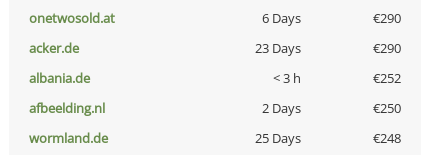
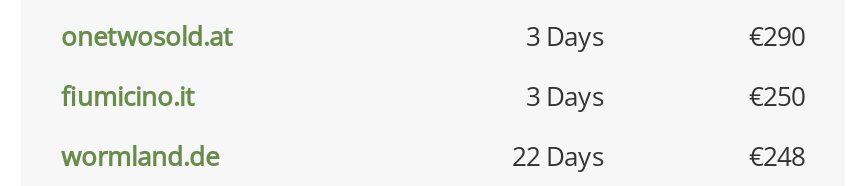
- 6 Days
+ 3 Days

- acker.de
- 23 Days
- €290
- albania.de
- < 3 h
- €252
- afbeelding.nl
- 2 Days
+ fiumicino.it
+ 3 Days

- 25 Days
+ 22 Days
